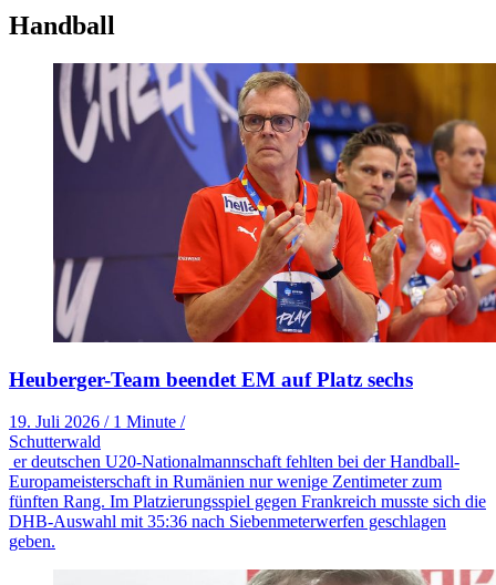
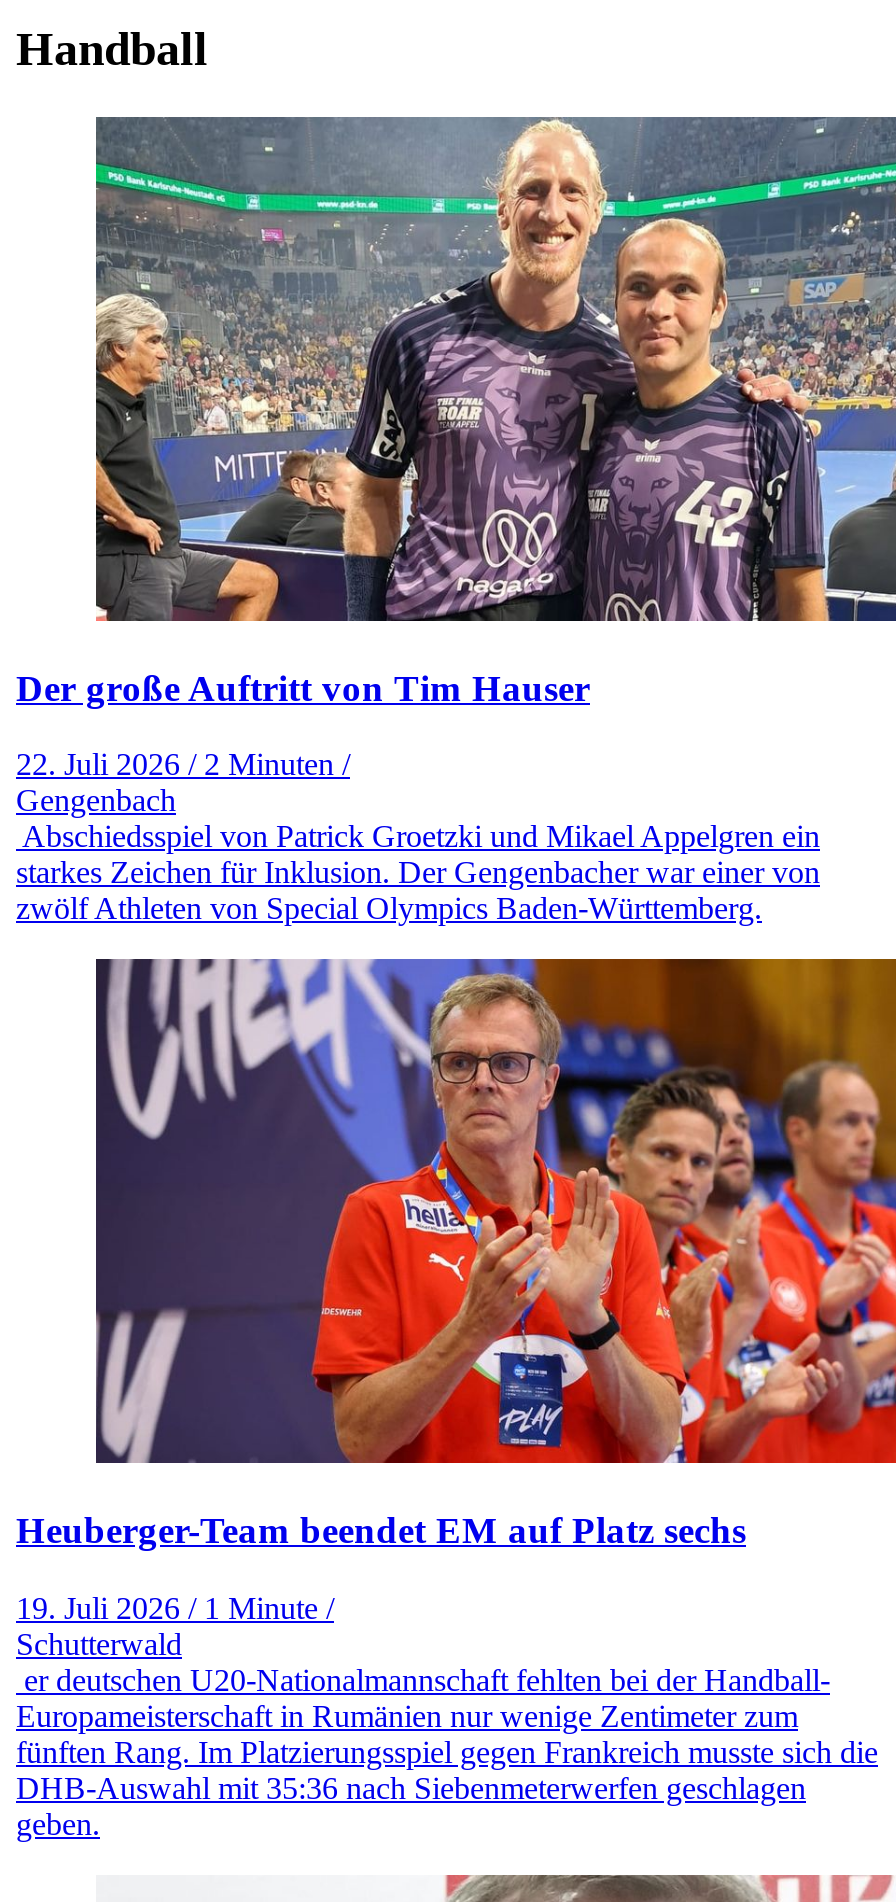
+ [image]
+ Der große Auftritt von Tim Hauser
+ 22. Juli 2026 / 2 Minuten /
+ Gengenbach
+ Abschiedsspiel von Patrick Groetzki und Mikael Appelgren ein
+ starkes Zeichen für Inklusion. Der Gengenbacher war einer von
+ zwölf Athleten von Special Olympics Baden-Württemberg.
